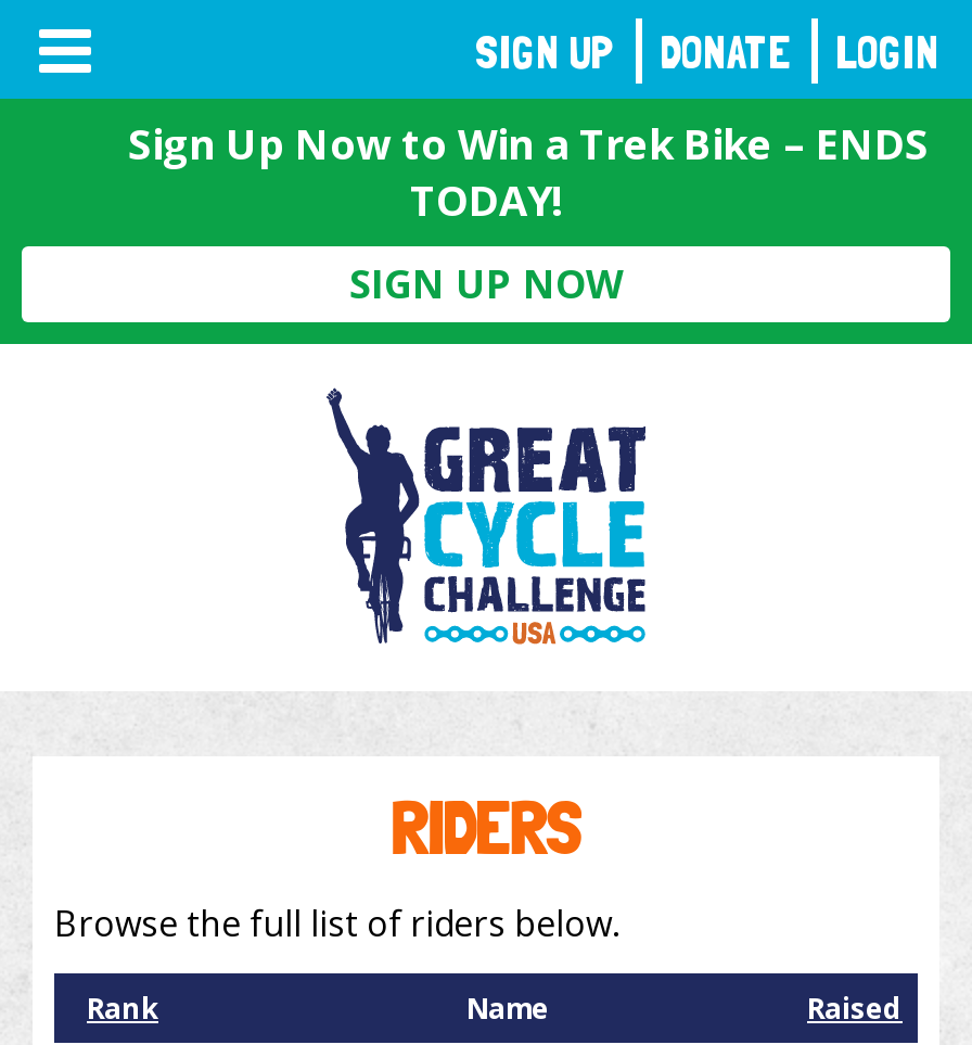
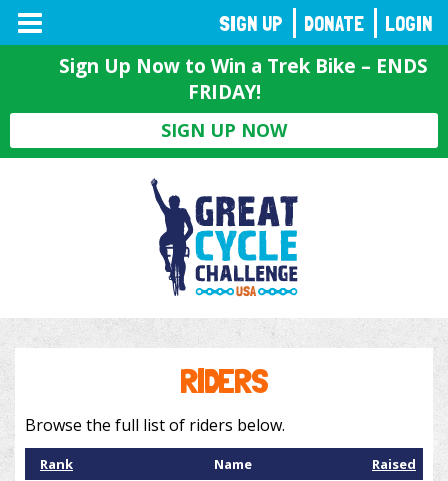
- TODAY!
+ FRIDAY!
